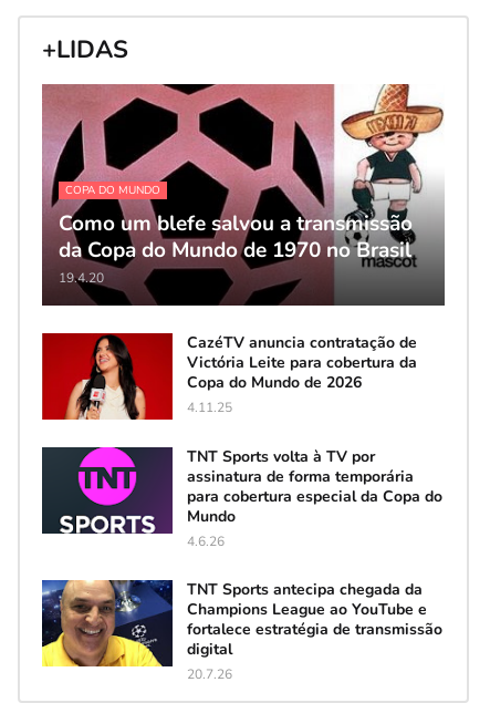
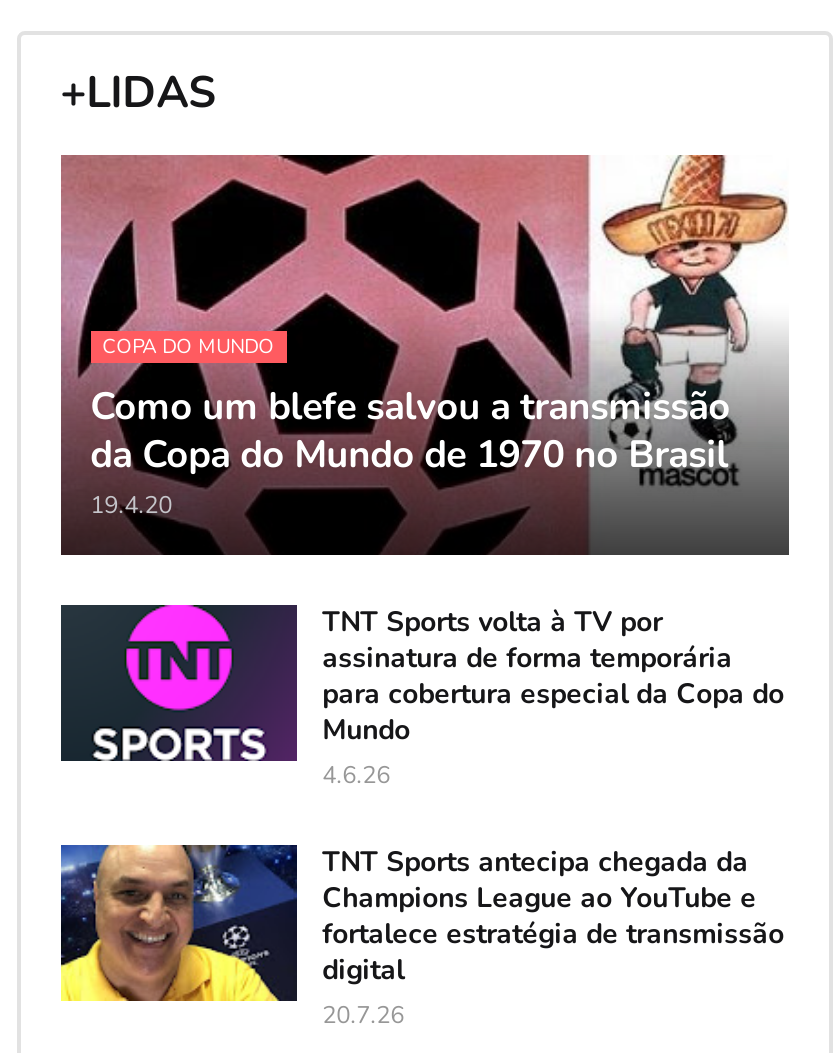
- [image]
- CazéTV anuncia contratação de
- Victória Leite para cobertura da
- Copa do Mundo de 2026
- 4.11.25
